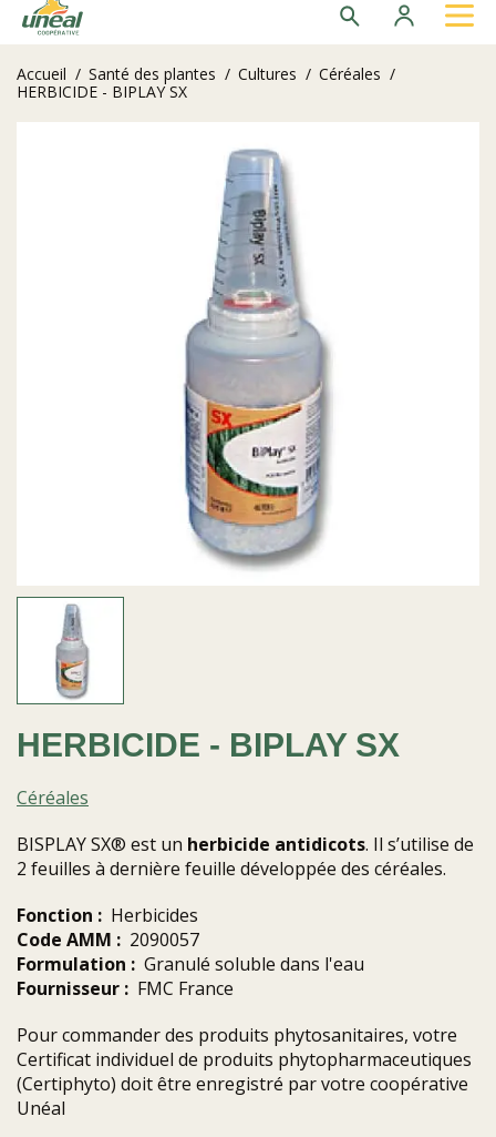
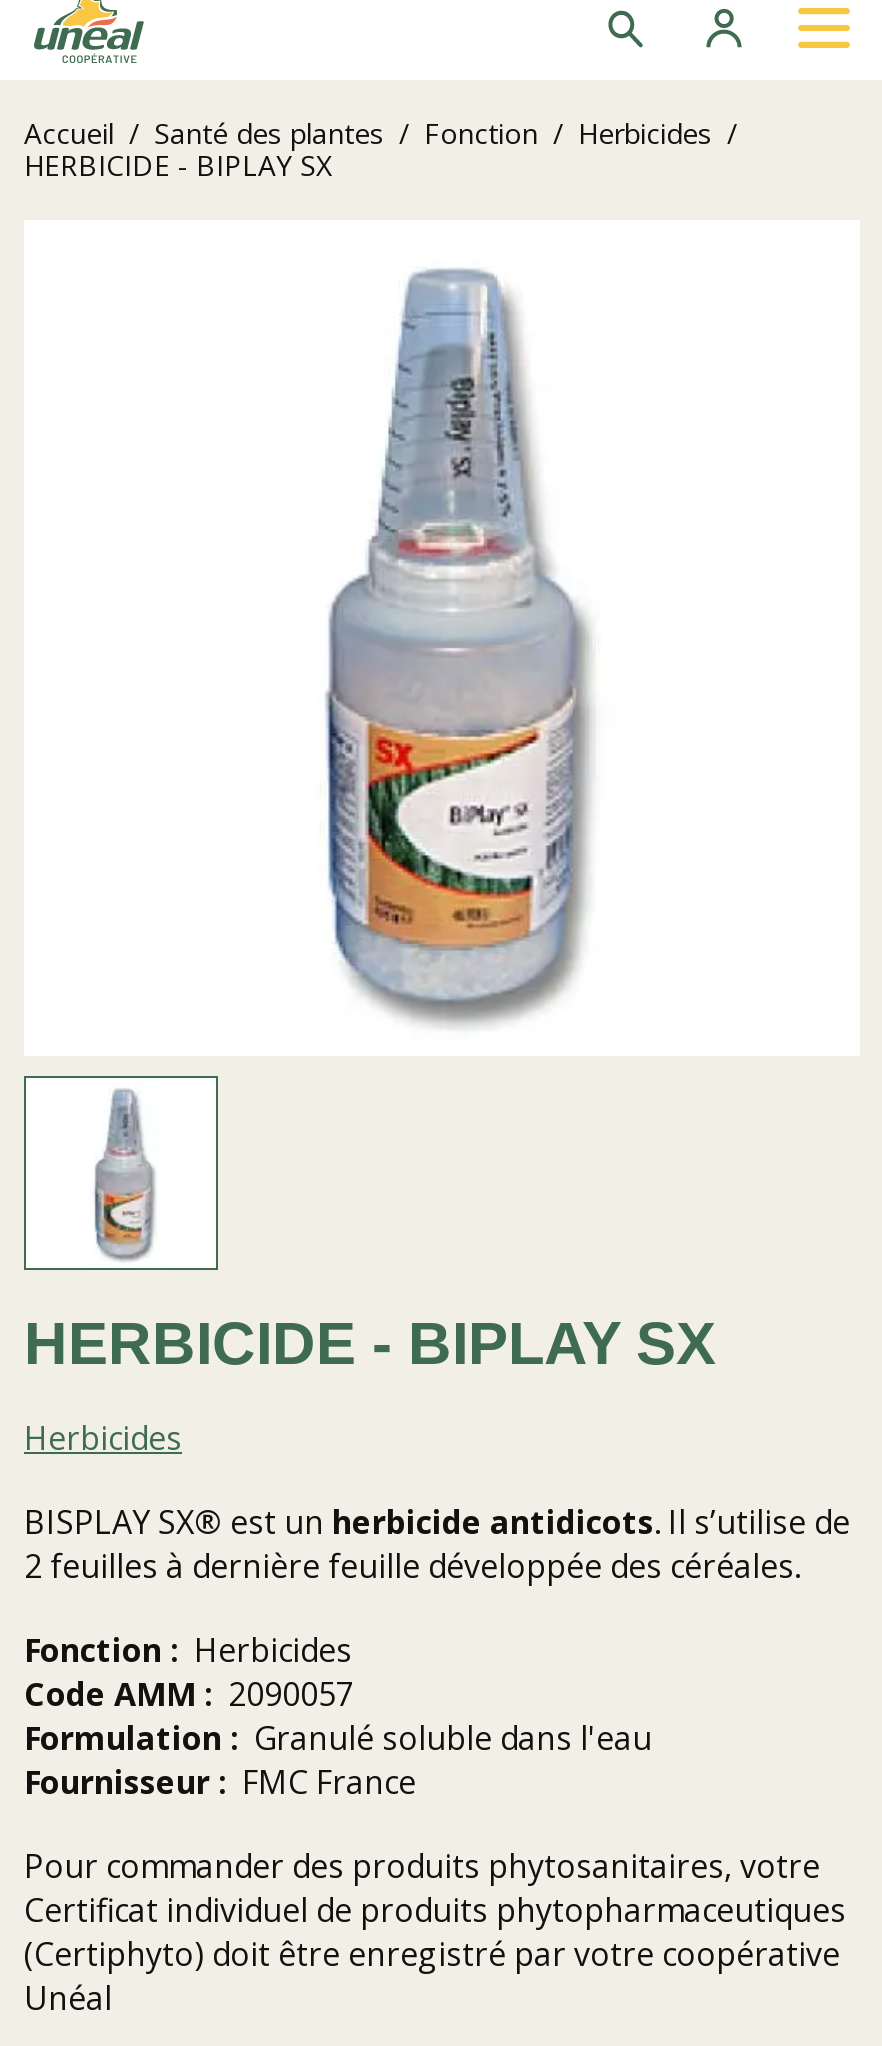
- Accueil / Santé des plantes / Cultures / Céréales /
+ Accueil / Santé des plantes / Fonction / Herbicides /

- Céréales
+ Herbicides
